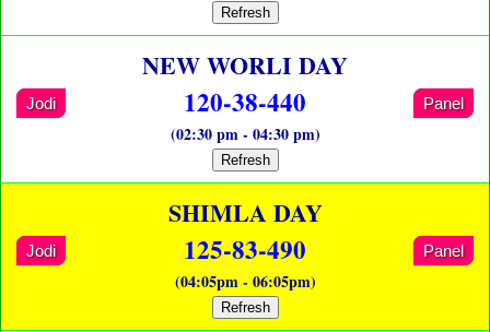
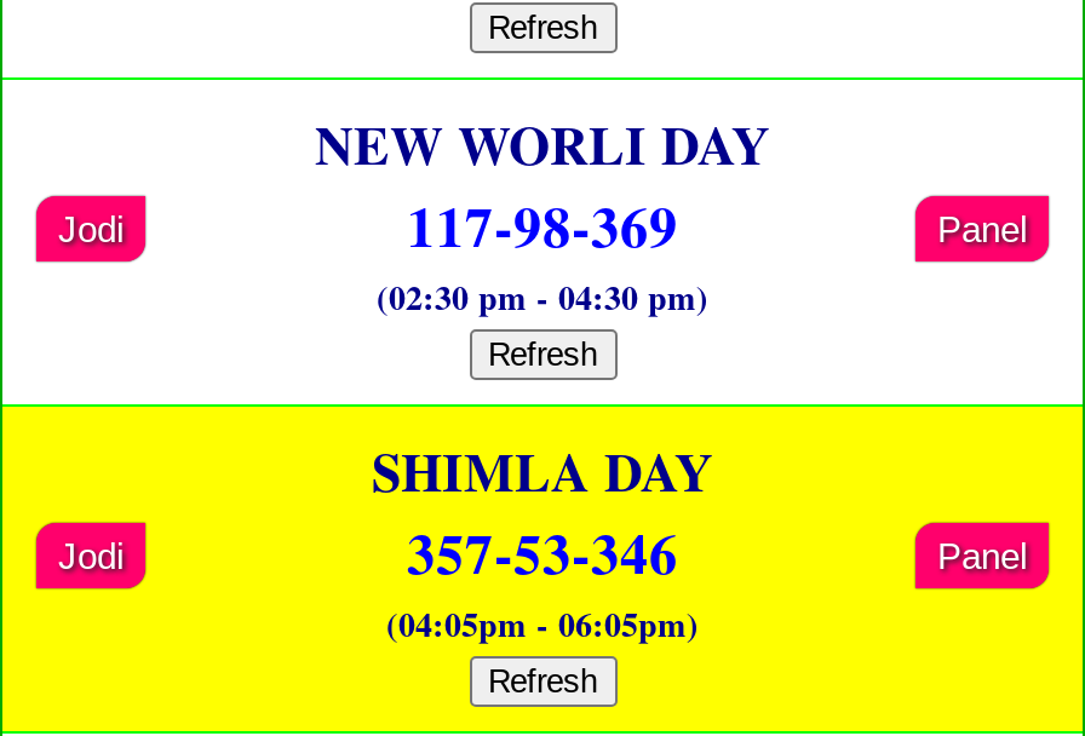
- 120-38-440
+ 117-98-369

- 125-83-490
+ 357-53-346
